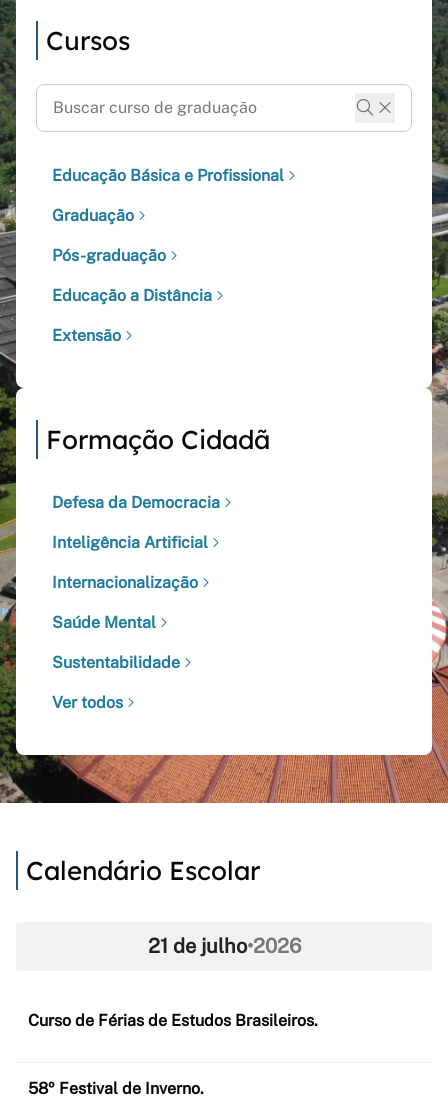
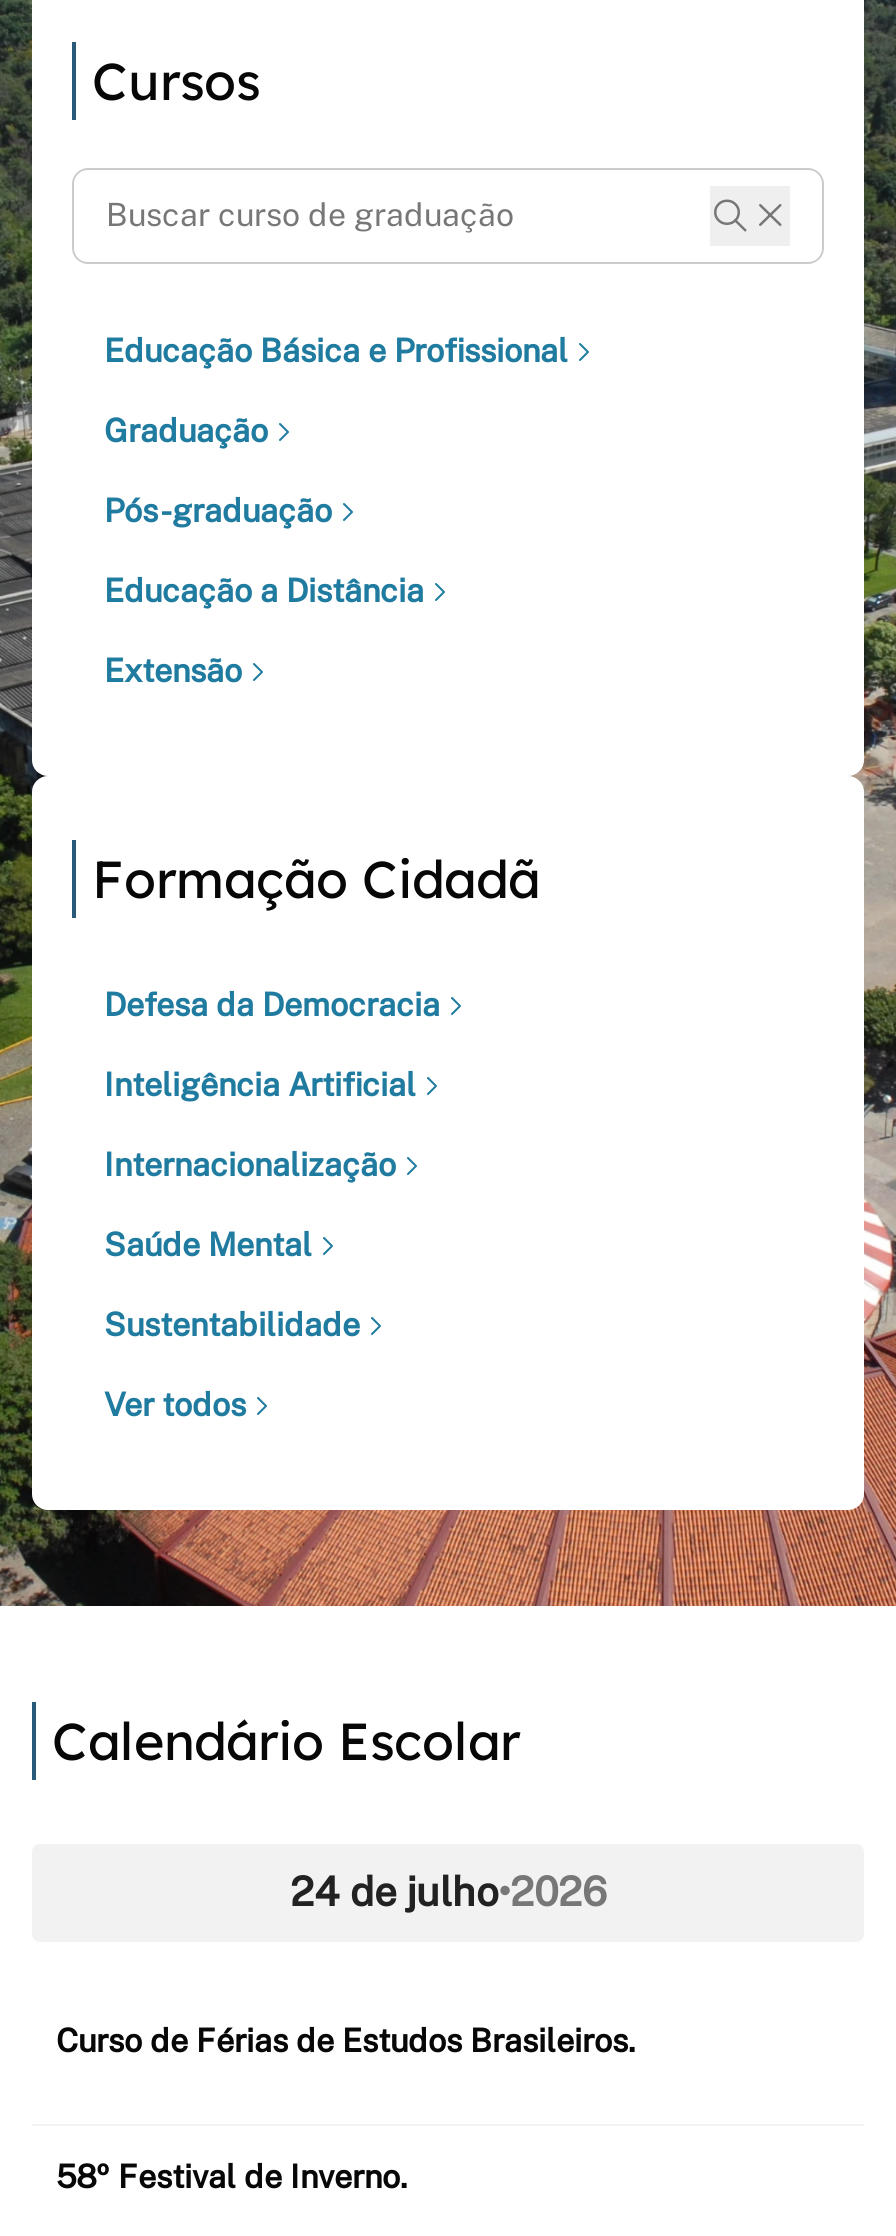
- 21 de julho•2026
+ 24 de julho•2026
